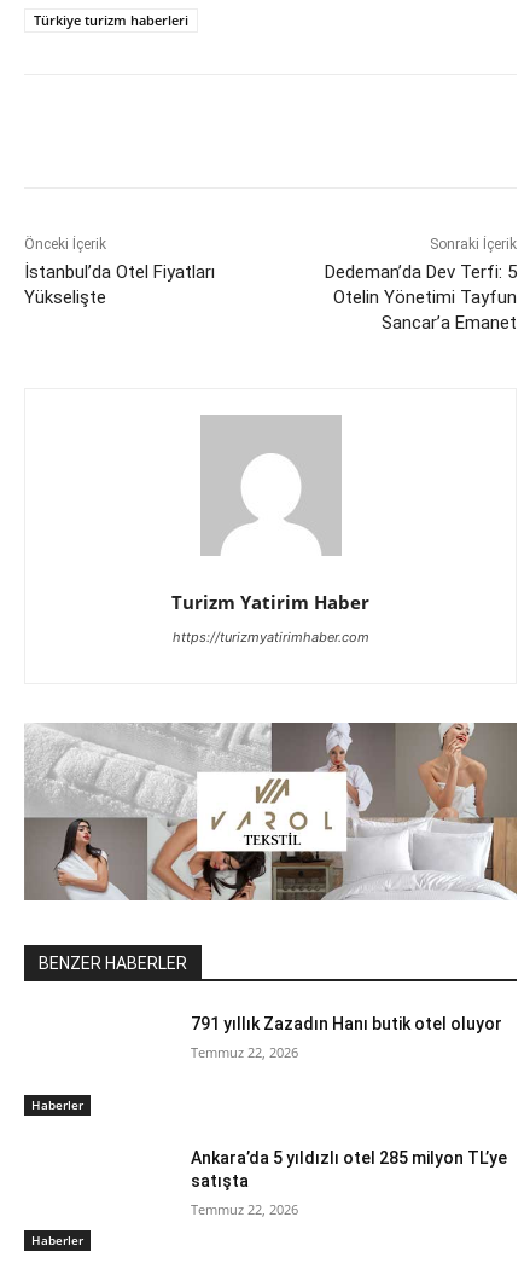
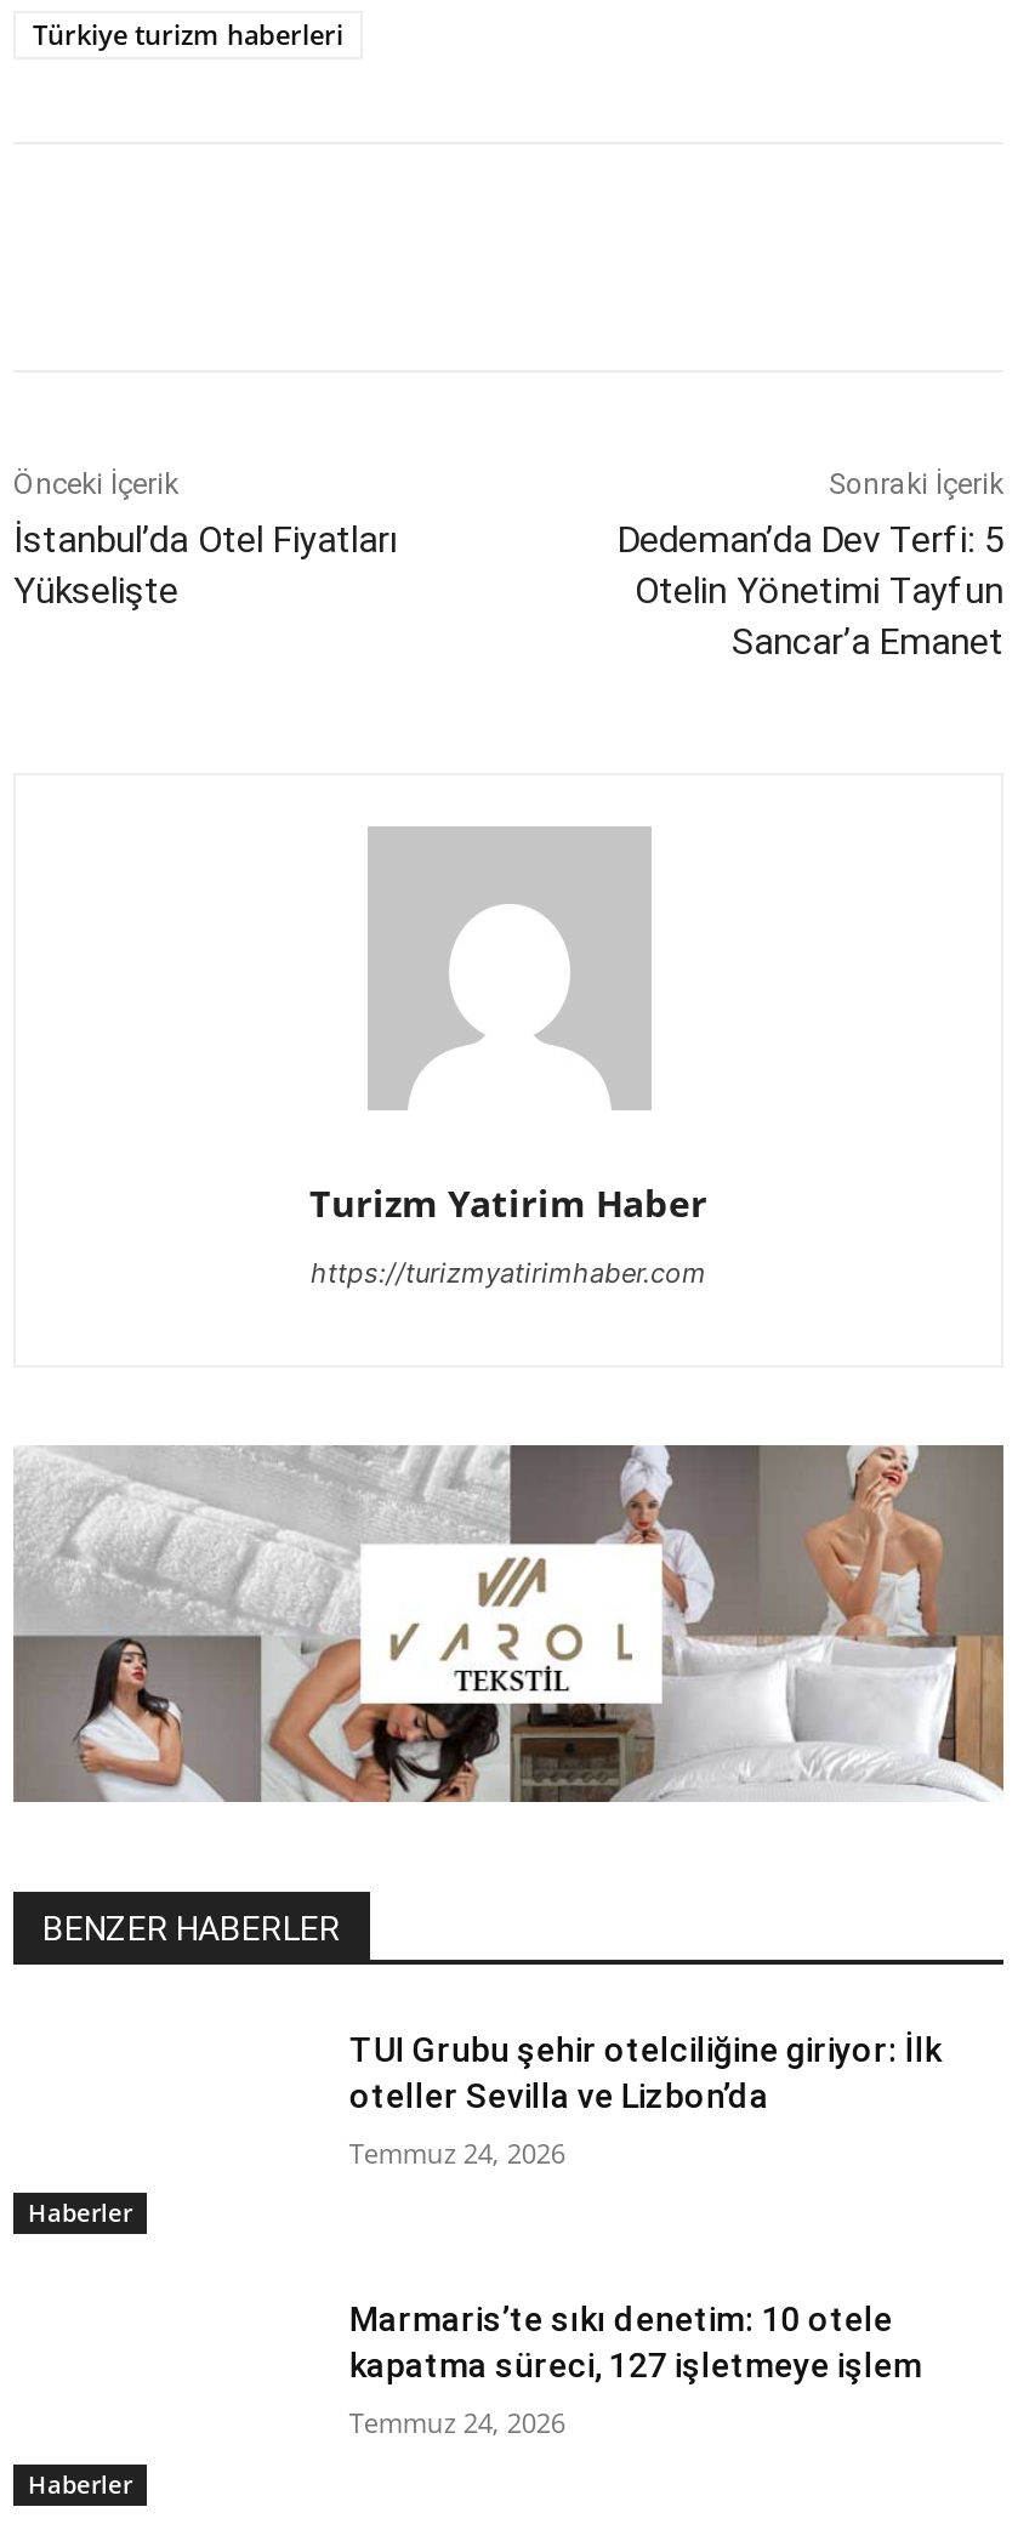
- 791 yıllık Zazadın Hanı butik otel oluyor
+ TUI Grubu şehir otelciliğine giriyor: İlk
+ oteller Sevilla ve Lizbon’da

- Temmuz 22, 2026
+ Temmuz 24, 2026

- Ankara’da 5 yıldızlı otel 285 milyon TL’ye
- satışta
+ Marmaris’te sıkı denetim: 10 otele
+ kapatma süreci, 127 işletmeye işlem

- Temmuz 22, 2026
+ Temmuz 24, 2026
